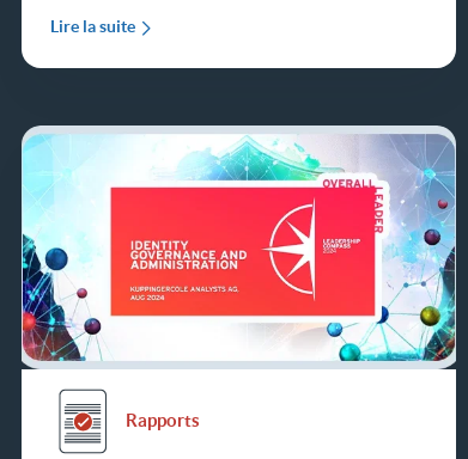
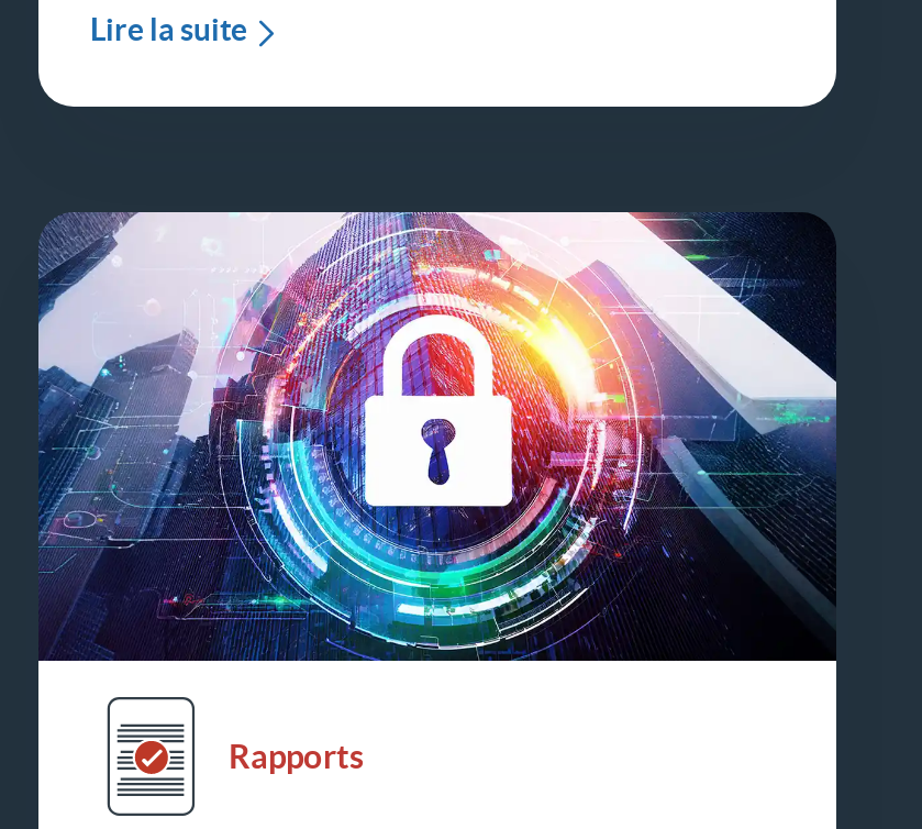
- [image]
+ [image]
